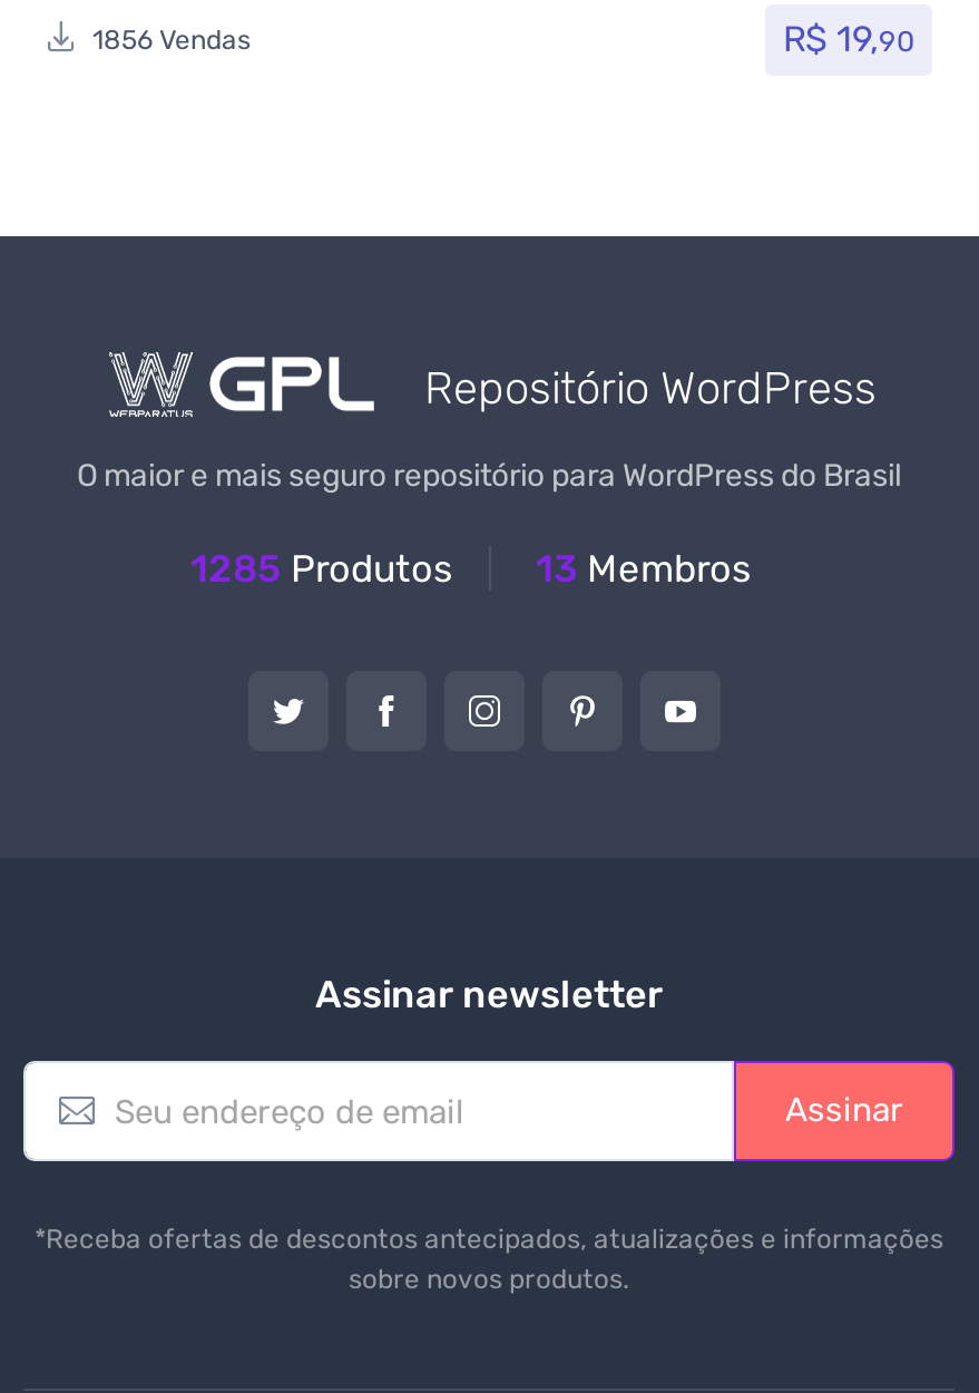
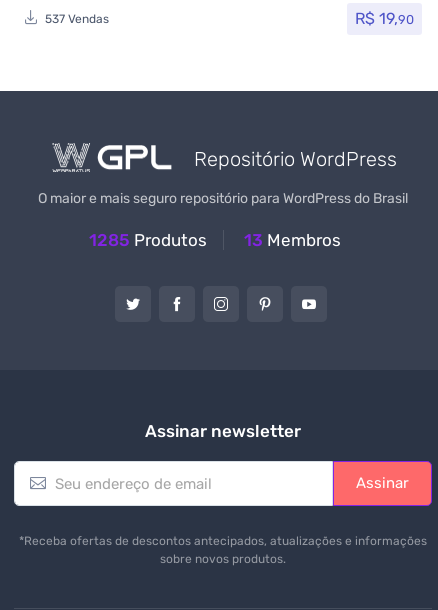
- 1856 Vendas
+ 537 Vendas
